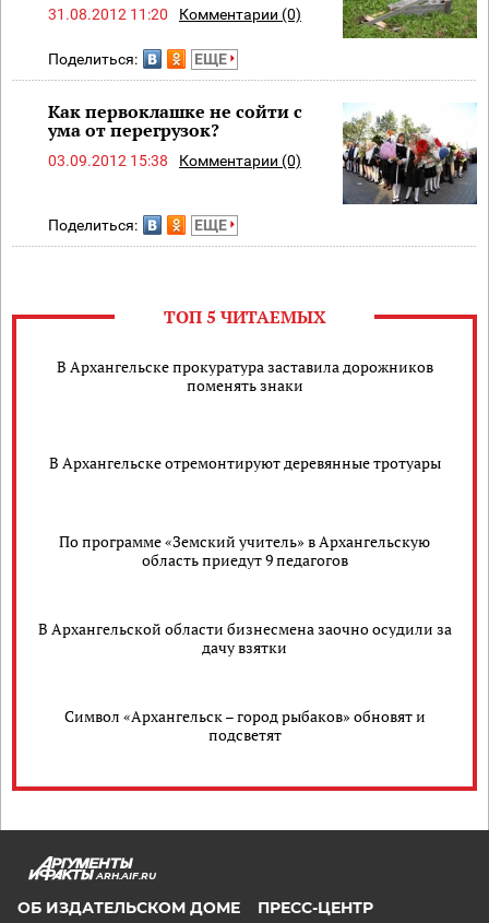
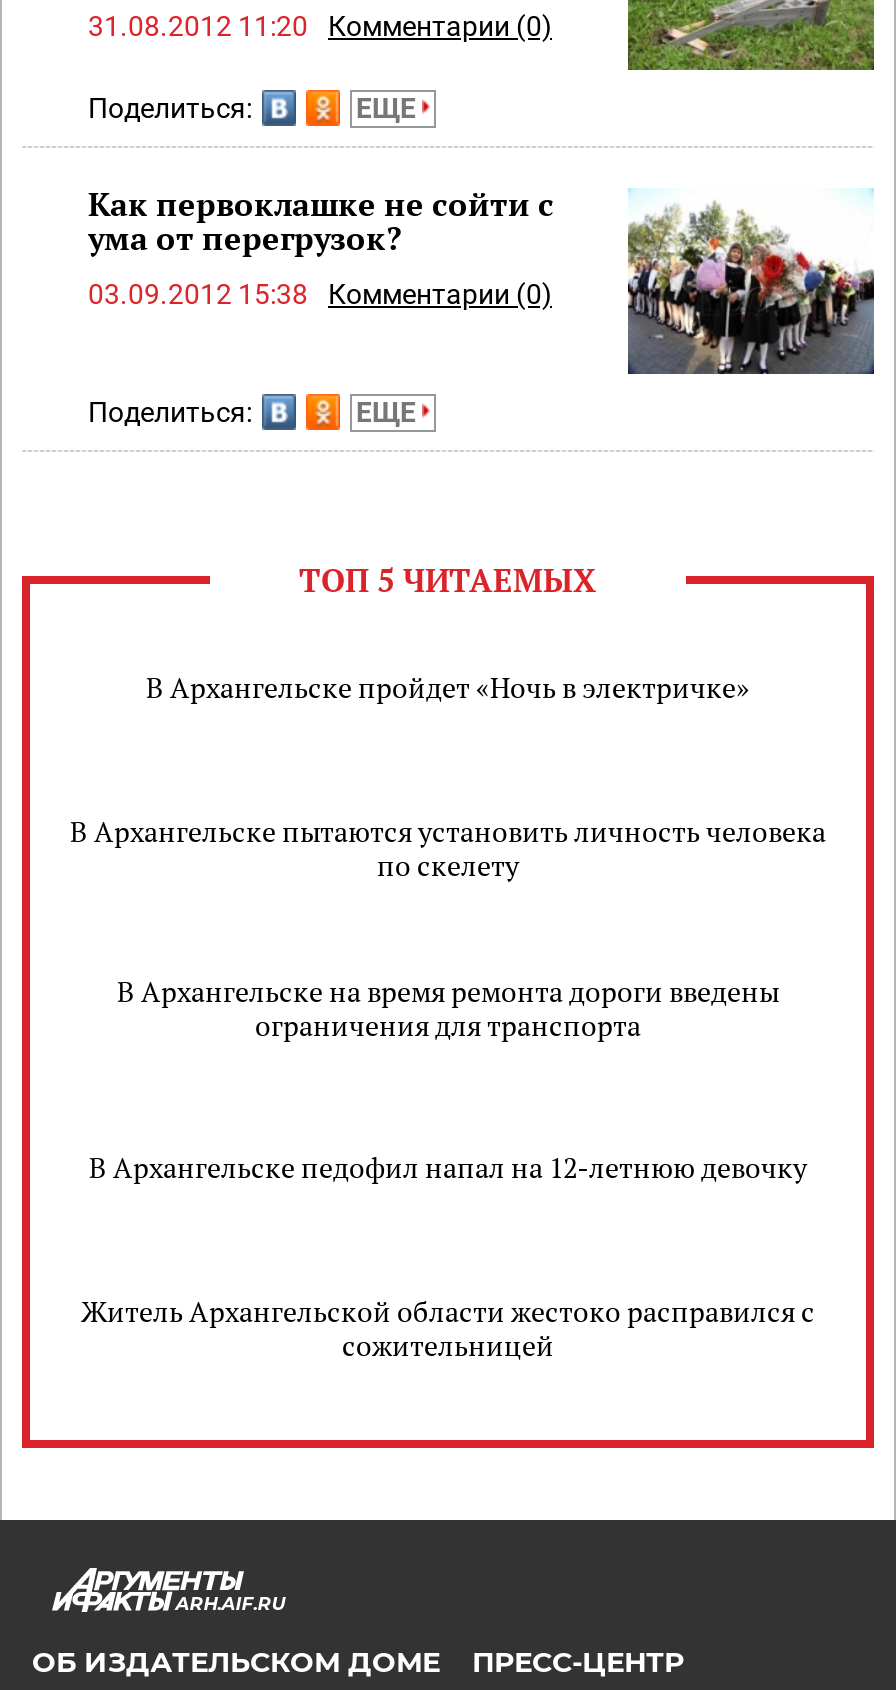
- В Архангельске прокуратура заставила дорожников
- поменять знаки
+ В Архангельске пройдет «Ночь в электричке»

- В Архангельске отремонтируют деревянные тротуары
+ В Архангельске пытаются установить личность человека
+ по скелету

- По программе «Земский учитель» в Архангельскую
- область приедут 9 педагогов
+ В Архангельске на время ремонта дороги введены
+ ограничения для транспорта

- В Архангельской области бизнесмена заочно осудили за
- дачу взятки
+ В Архангельске педофил напал на 12-летнюю девочку

- Символ «Архангельск – город рыбаков» обновят и
- подсветят
+ Житель Архангельской области жестоко расправился с
+ сожительницей
